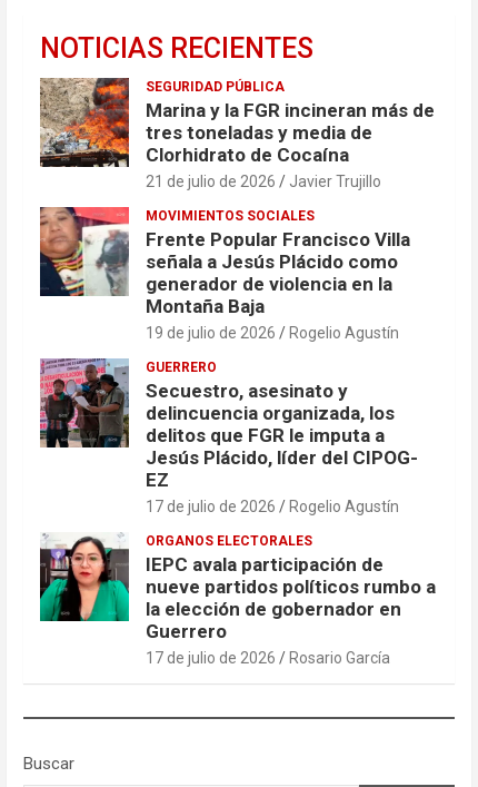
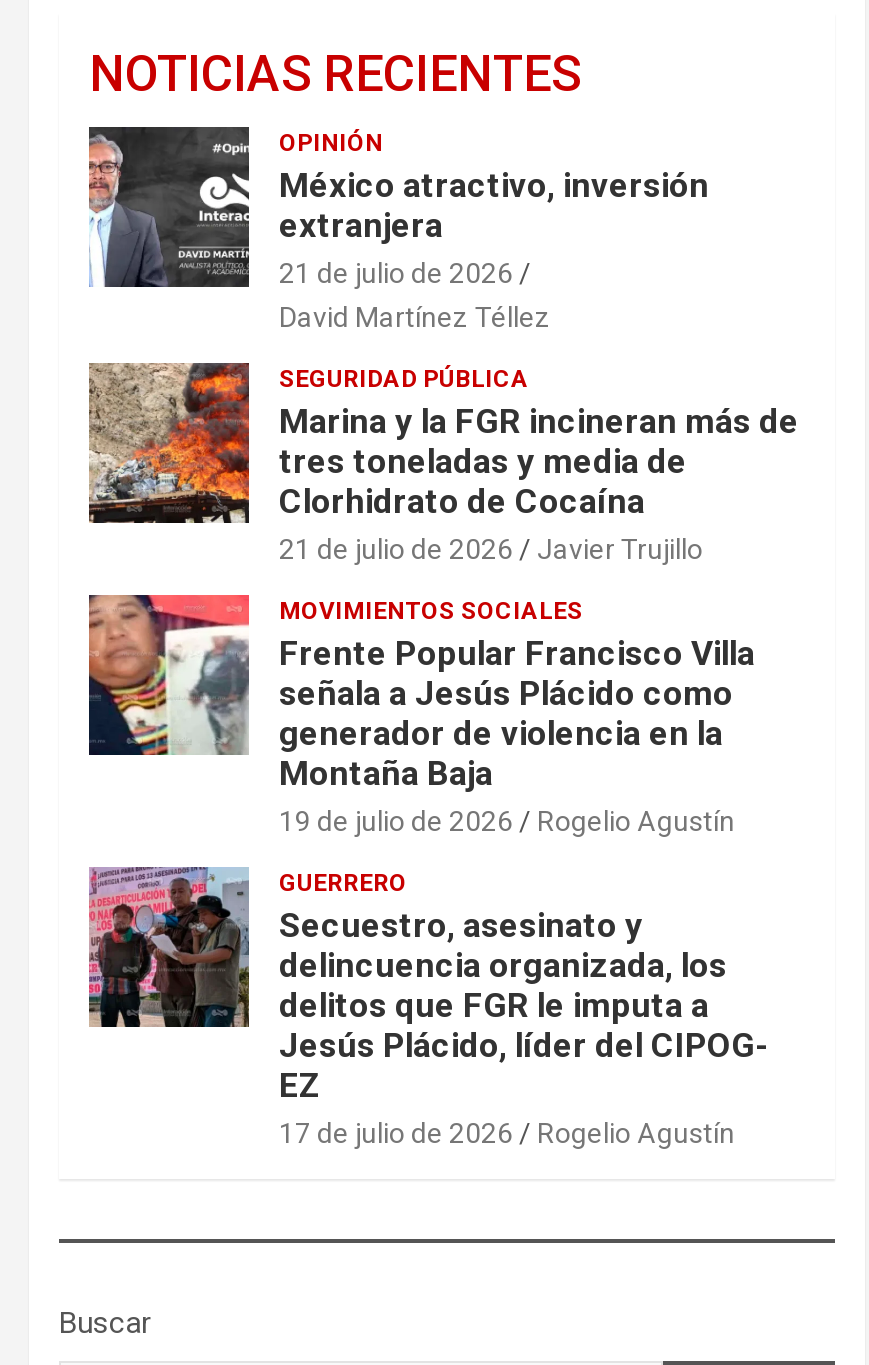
+ [image]
+ OPINIÓN
+ México atractivo, inversión
+ extranjera
+ 21 de julio de 2026
+ David Martínez Téllez

moved down: [image] | SEGURIDAD PÚBLICA | Marina y la FGR incineran más de | ... | 17 de julio de 2026 | Rogelio Agustín

- [image]
- ORGANOS ELECTORALES
- IEPC avala participación de
- nueve partidos políticos rumbo a
- la elección de gobernador en
- Guerrero
- 17 de julio de 2026
- Rosario García
